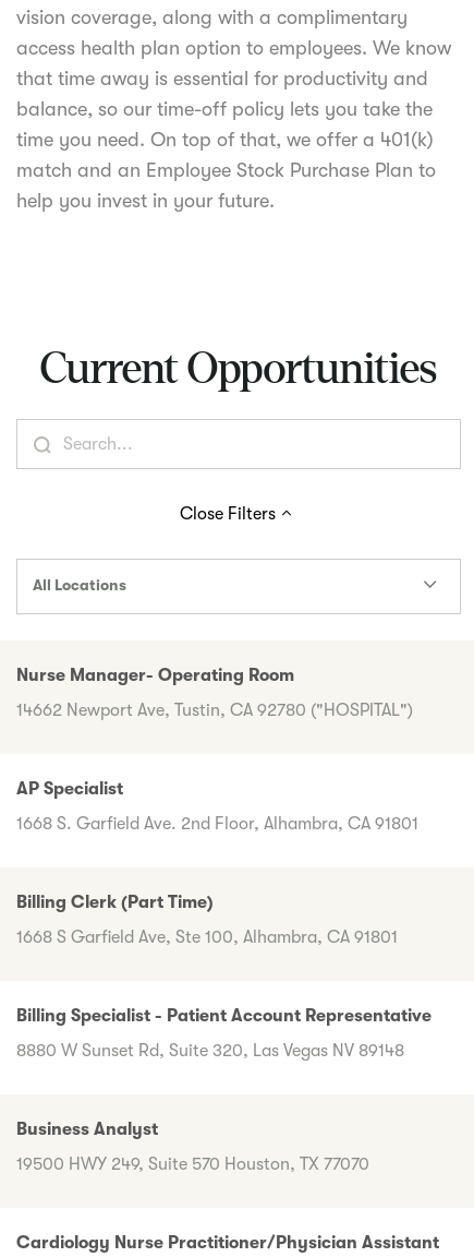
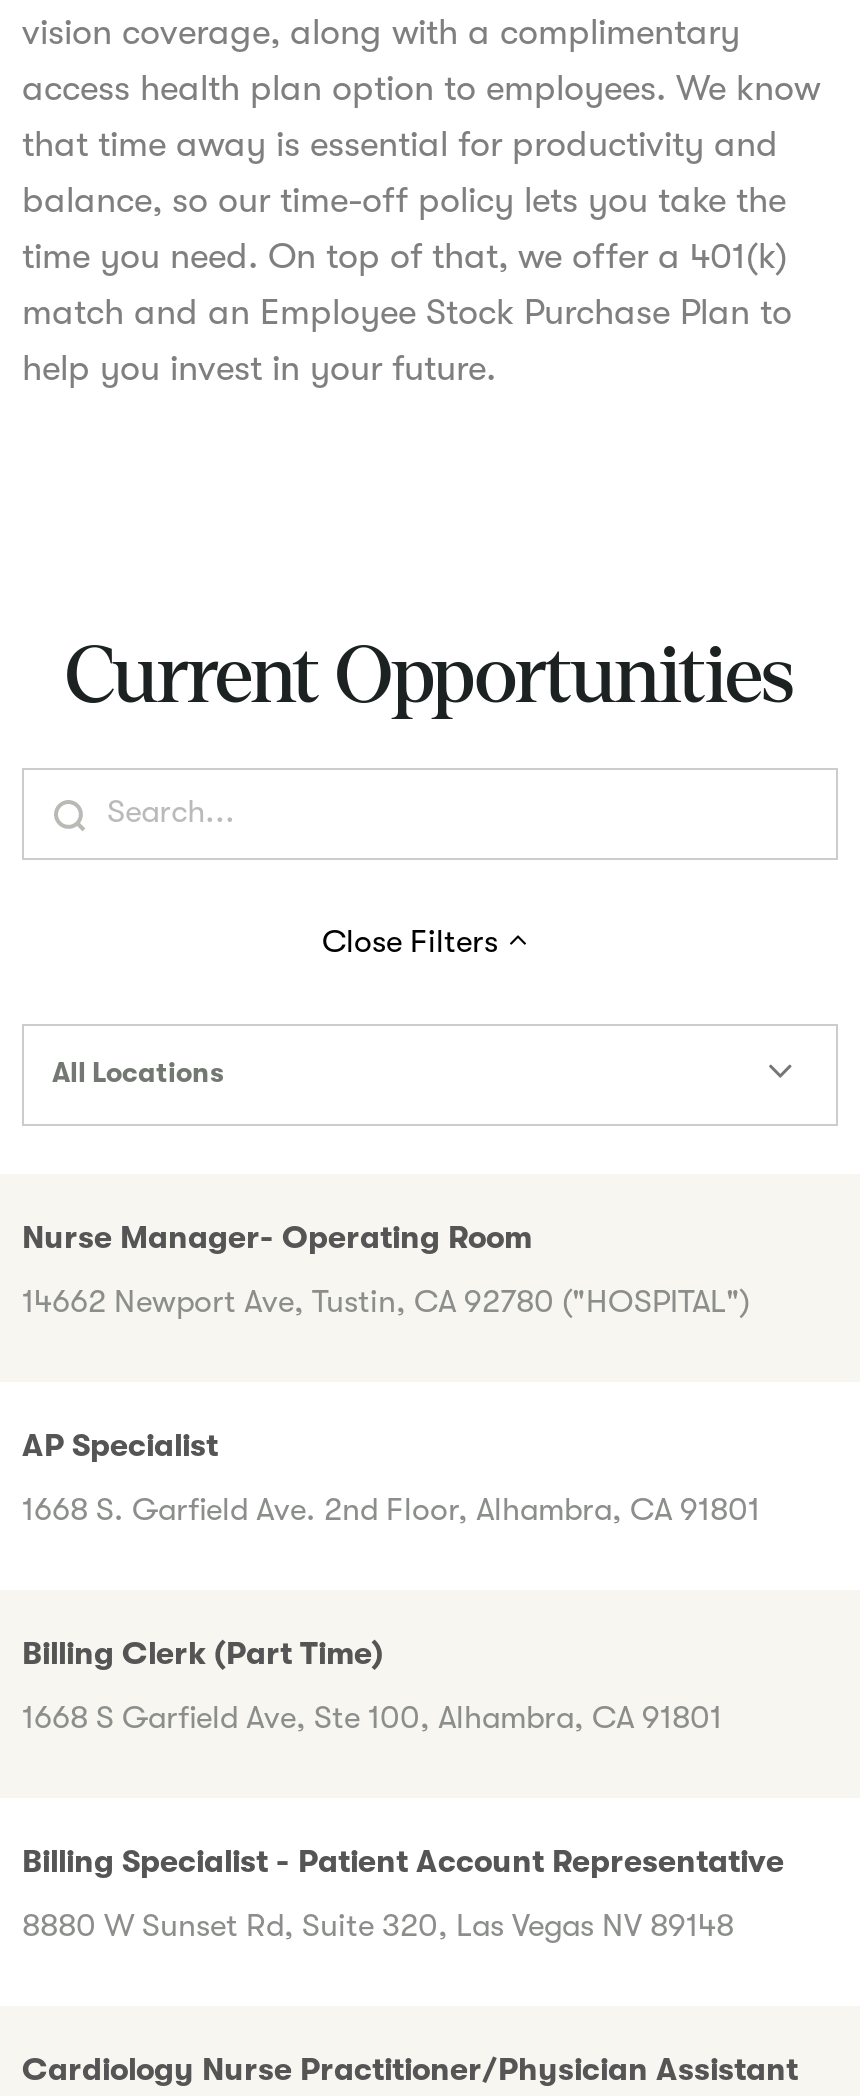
- Business Analyst
- 19500 HWY 249, Suite 570 Houston, TX 77070
